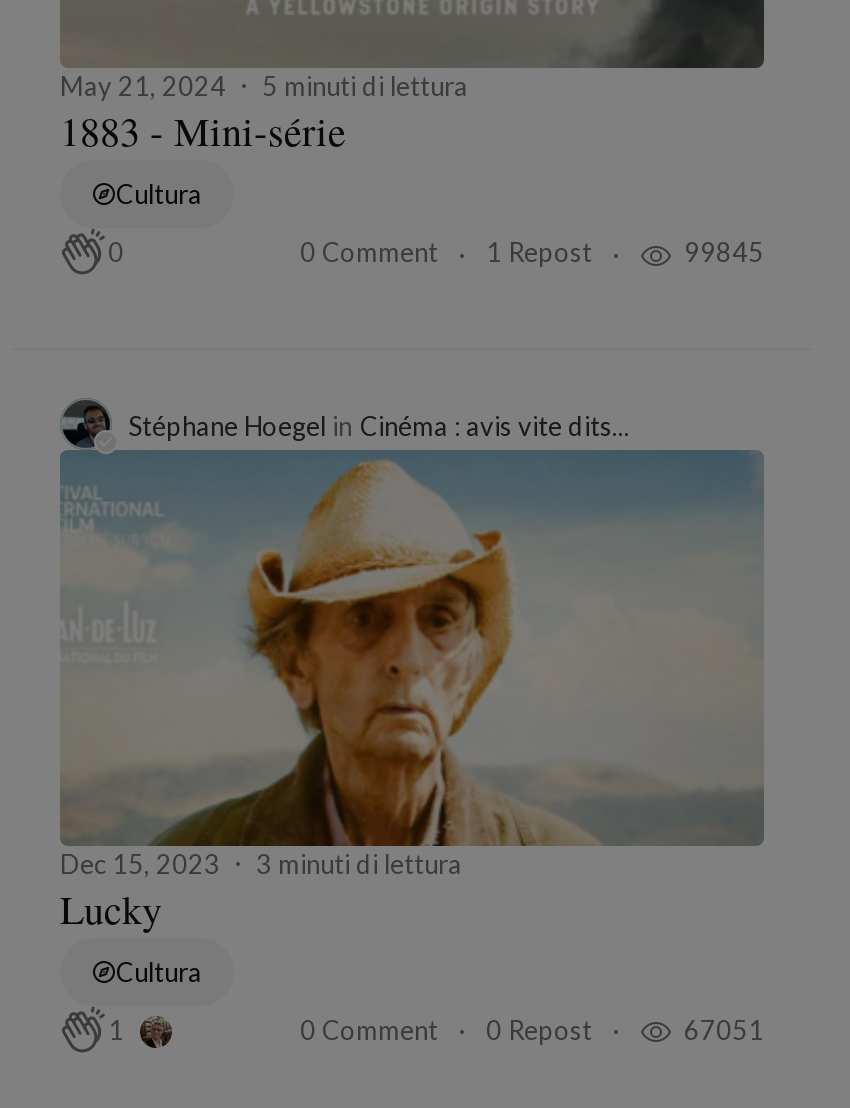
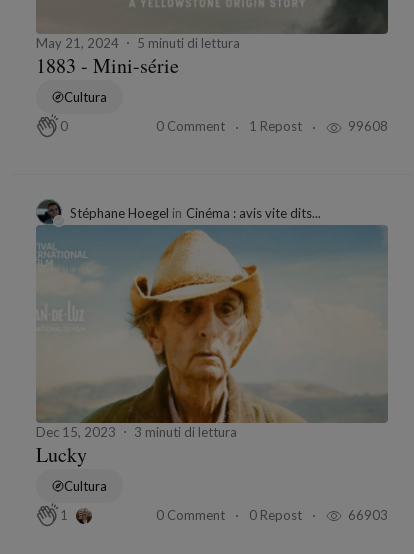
- 99845
+ 99608

- 67051
+ 66903
